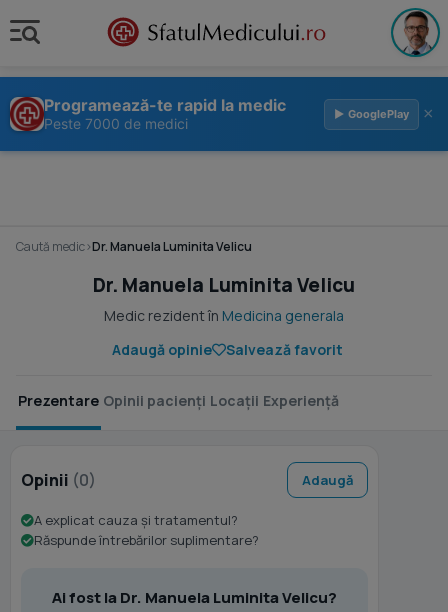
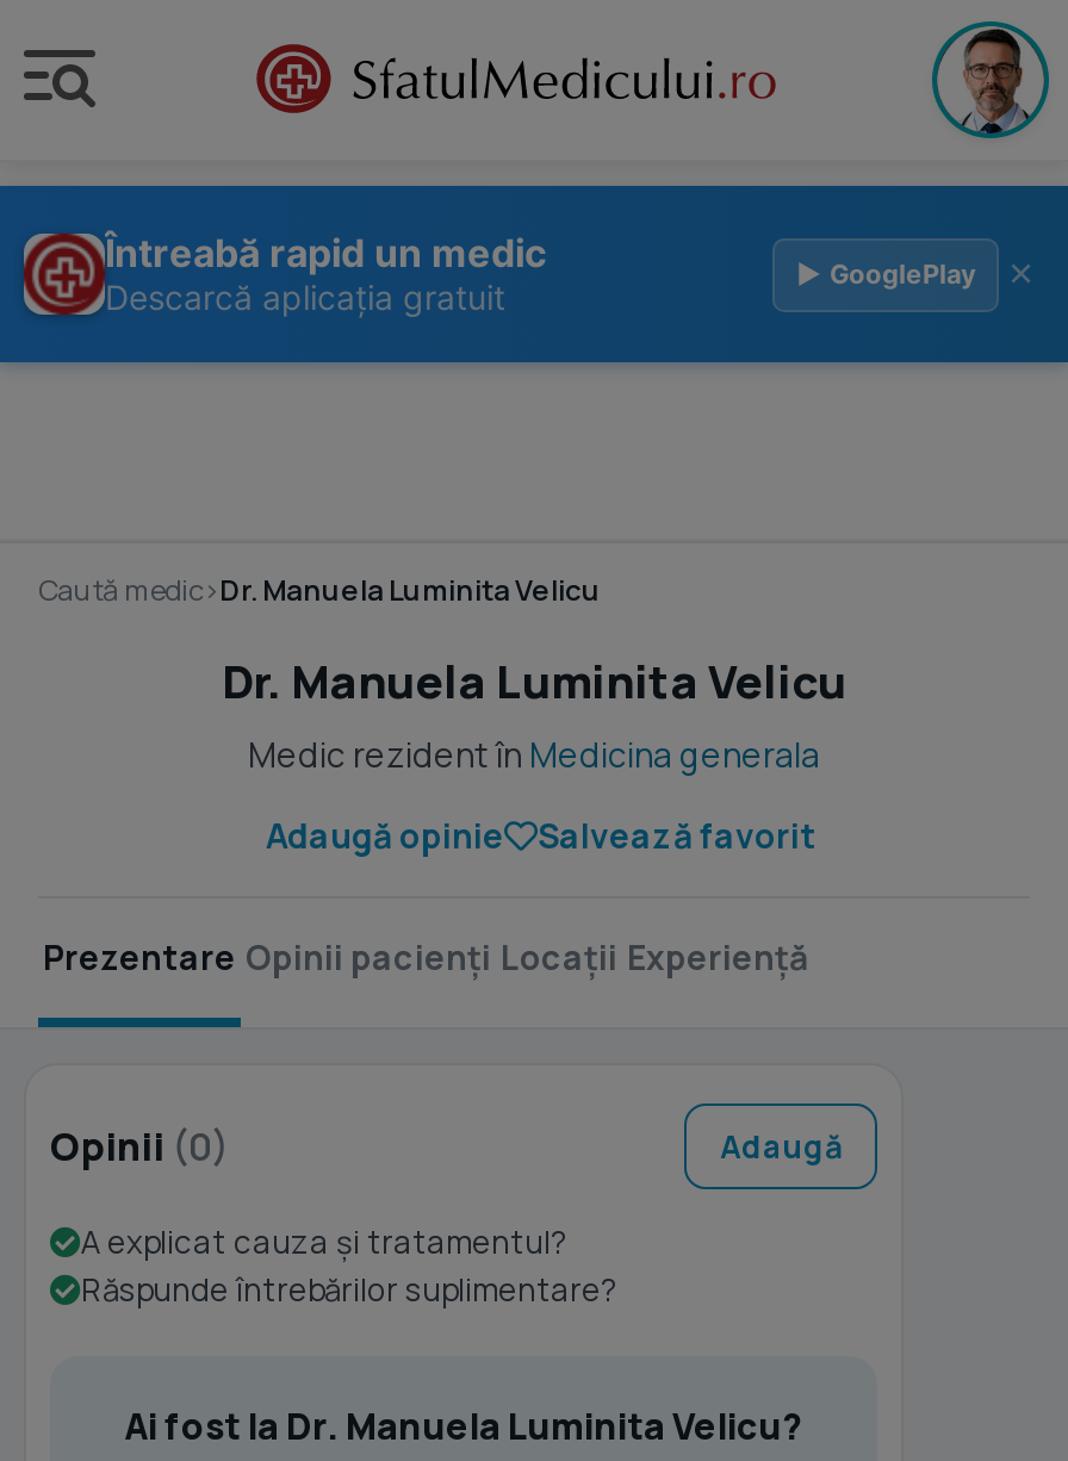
- Programează-te rapid la medic
- Peste 7000 de medici
+ Întreabă rapid un medic
+ Descarcă aplicația gratuit
